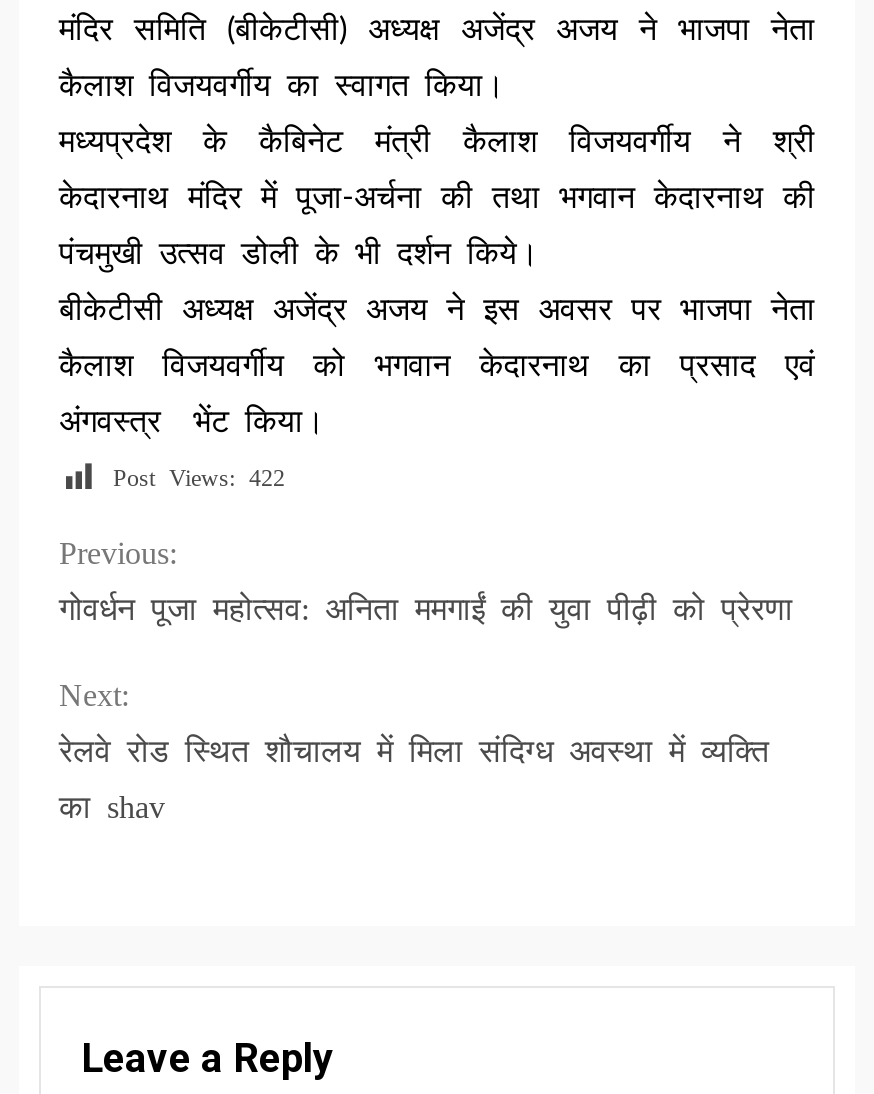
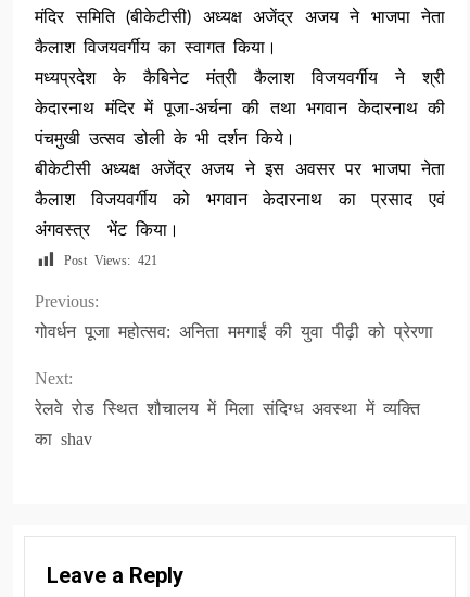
- Post Views: 422
+ Post Views: 421
